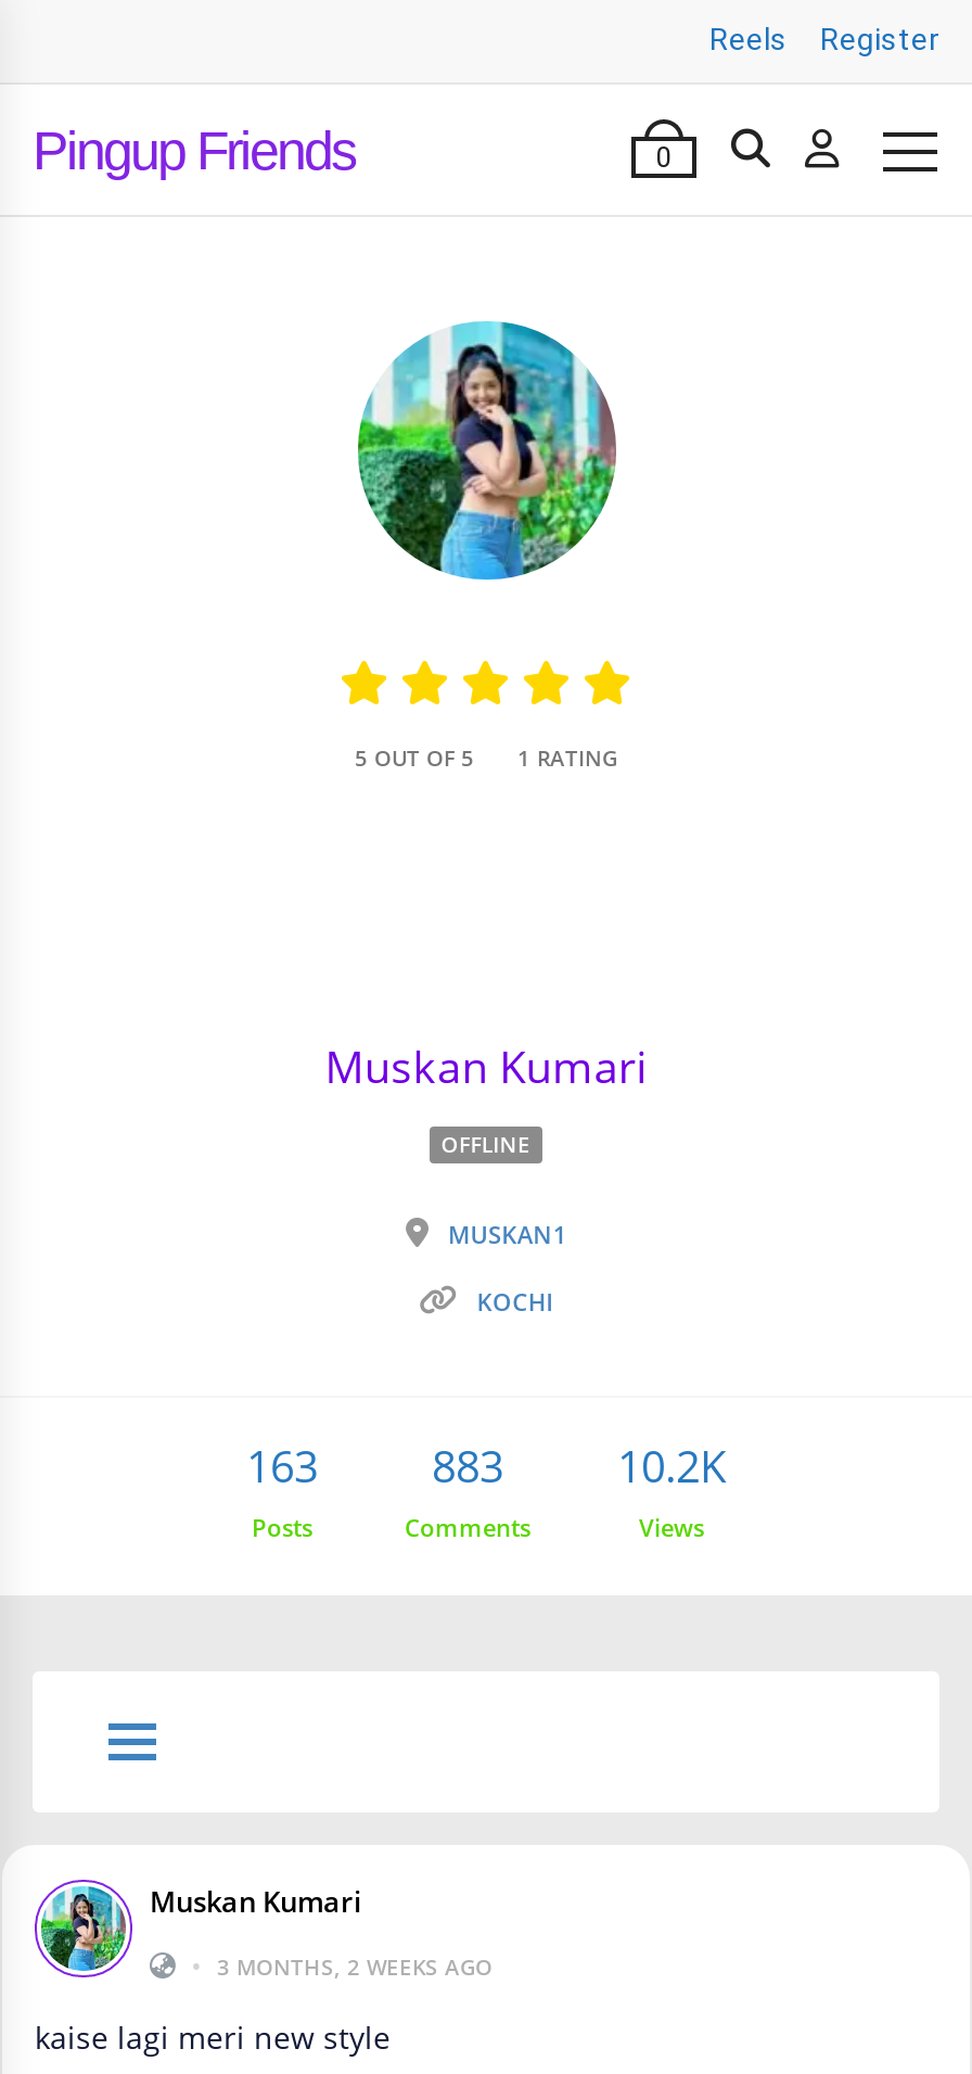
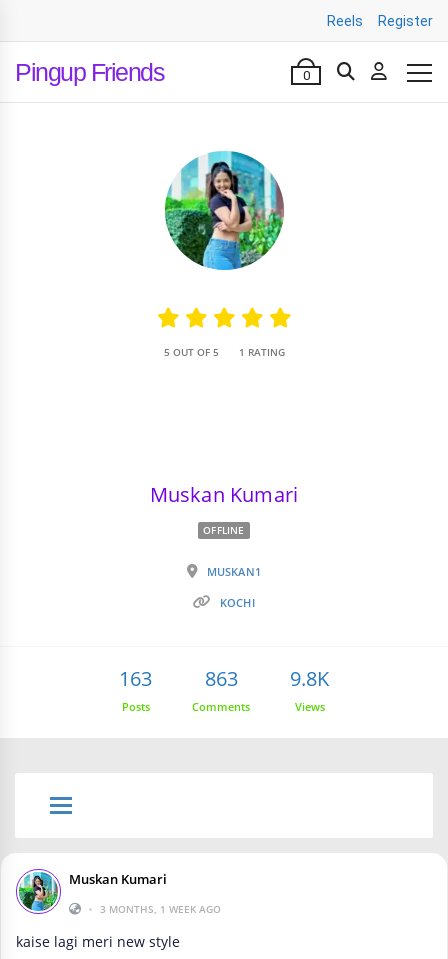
- 883
+ 863

- 10.2K
+ 9.8K

- • 3 MONTHS, 2 WEEKS AGO
+ • 3 MONTHS, 1 WEEK AGO
